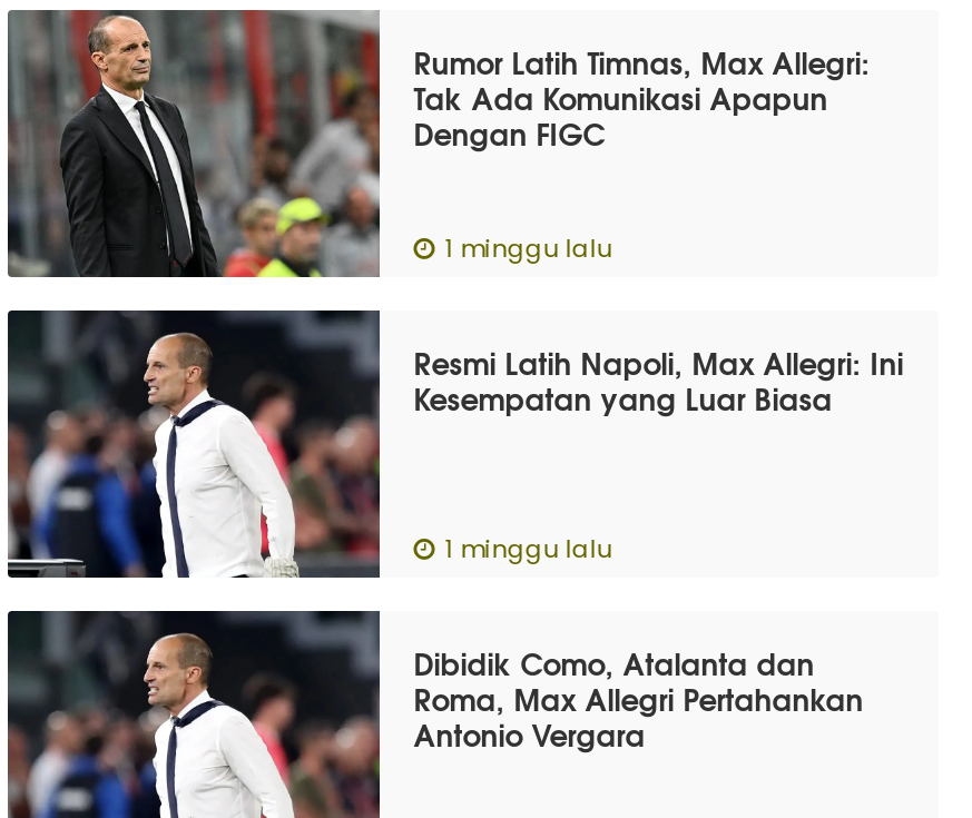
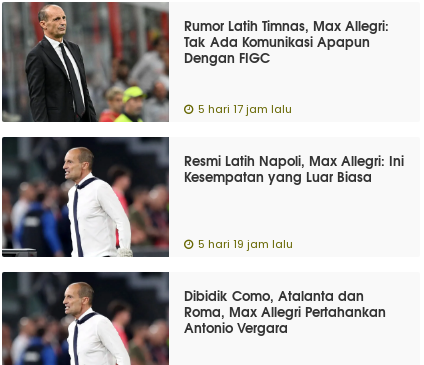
- 1 minggu lalu
+ 5 hari 17 jam lalu

- 1 minggu lalu
+ 5 hari 19 jam lalu
